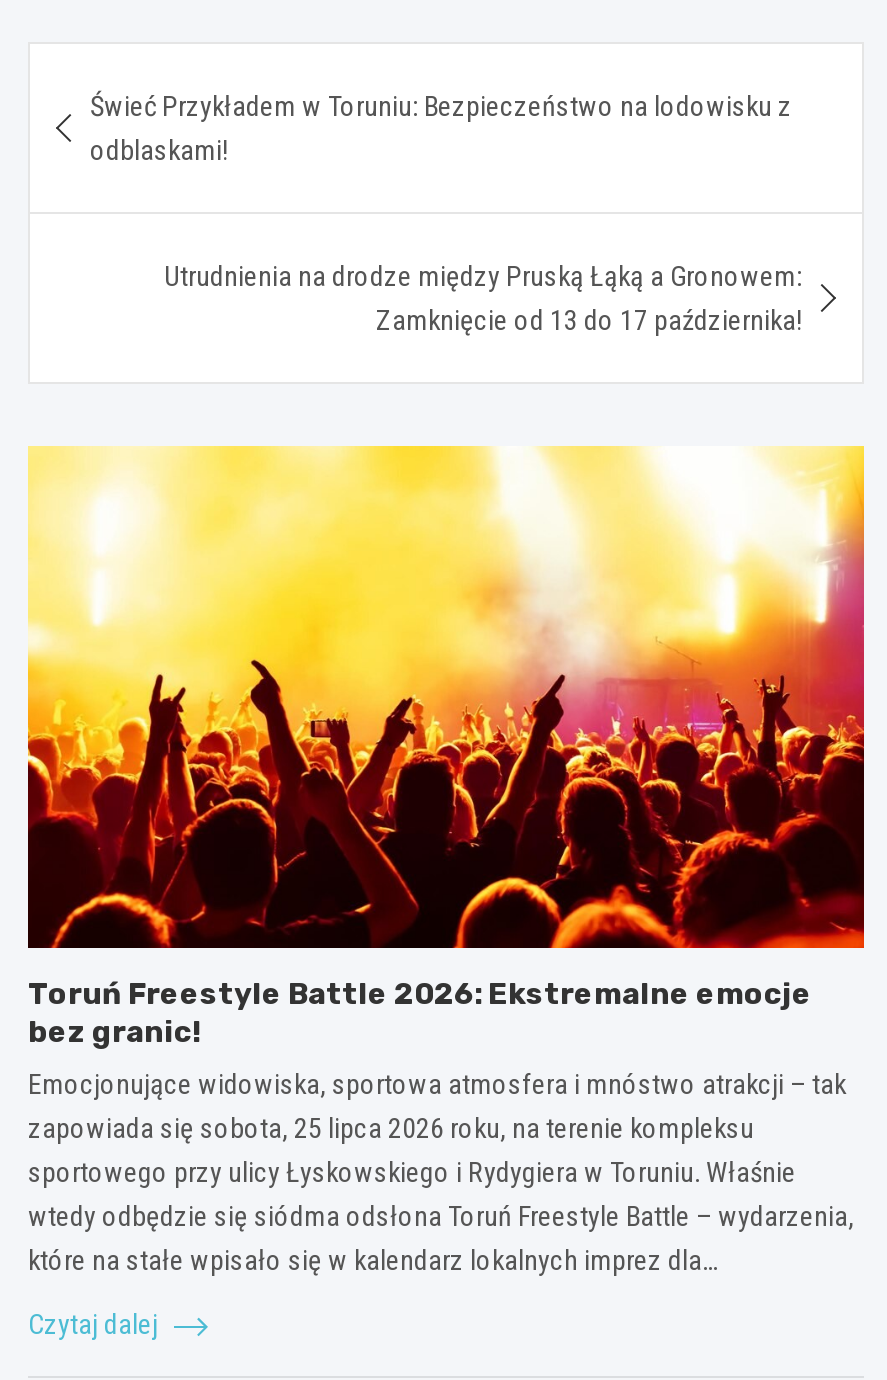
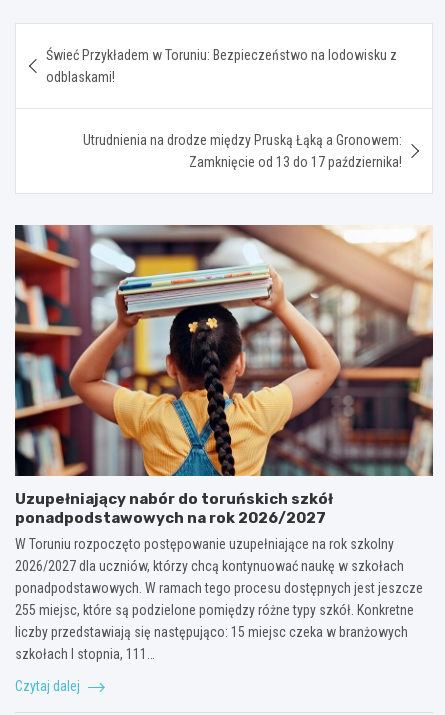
- [image]
- Toruń Freestyle Battle 2026: Ekstremalne emocje
- bez granic!
+ [image]
+ Uzupełniający nabór do toruńskich szkół
+ ponadpodstawowych na rok 2026/2027

- Emocjonujące widowiska, sportowa atmosfera i mnóstwo atrakcji – tak
- zapowiada się sobota, 25 lipca 2026 roku, na terenie kompleksu
- sportowego przy ulicy Łyskowskiego i Rydygiera w Toruniu. Właśnie
- wtedy odbędzie się siódma odsłona Toruń Freestyle Battle – wydarzenia,
- które na stałe wpisało się w kalendarz lokalnych imprez dla…
+ W Toruniu rozpoczęto postępowanie uzupełniające na rok szkolny
+ 2026/2027 dla uczniów, którzy chcą kontynuować naukę w szkołach
+ ponadpodstawowych. W ramach tego procesu dostępnych jest jeszcze
+ 255 miejsc, które są podzielone pomiędzy różne typy szkół. Konkretne
+ liczby przedstawiają się następująco: 15 miejsc czeka w branżowych
+ szkołach I stopnia, 111…
